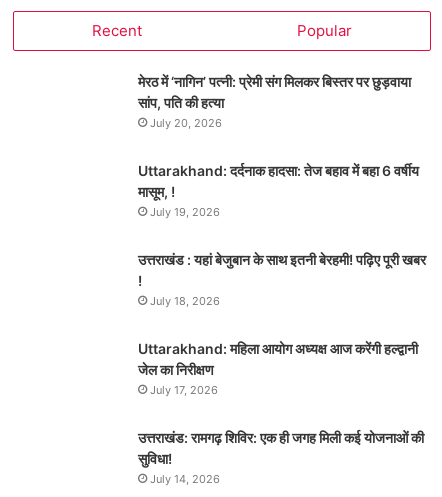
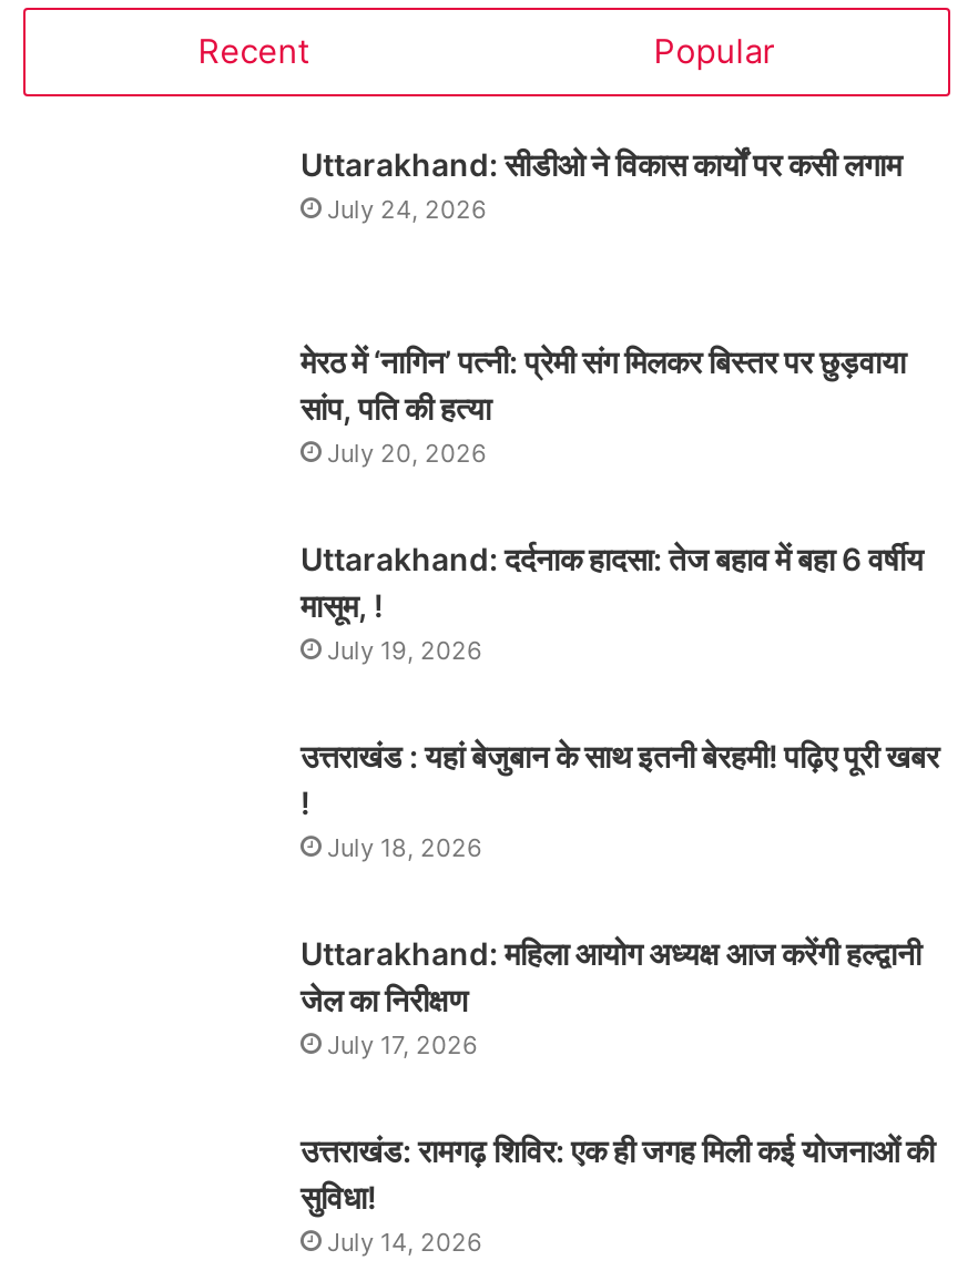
+ Uttarakhand: सीडीओ ने विकास कार्यों पर कसी लगाम
+ July 24, 2026
